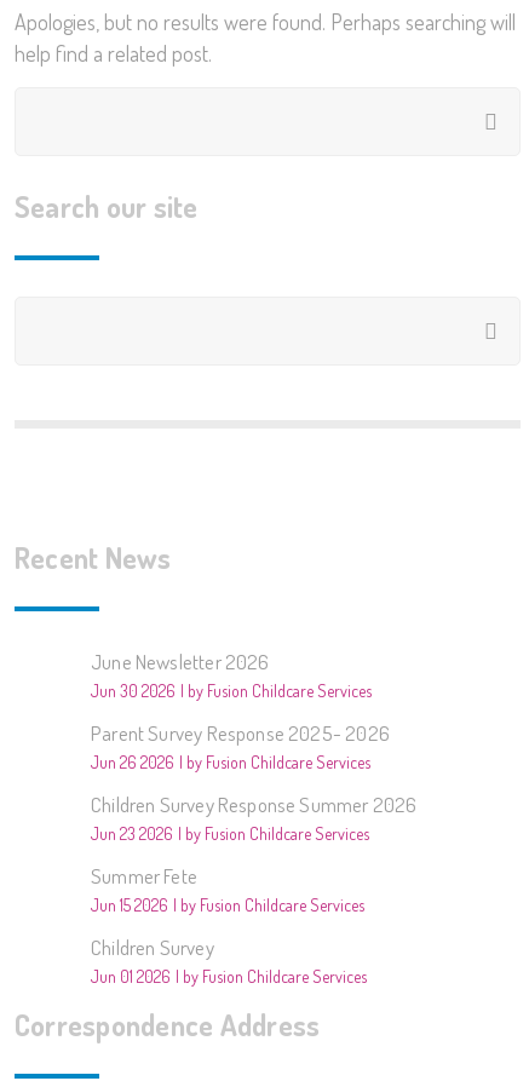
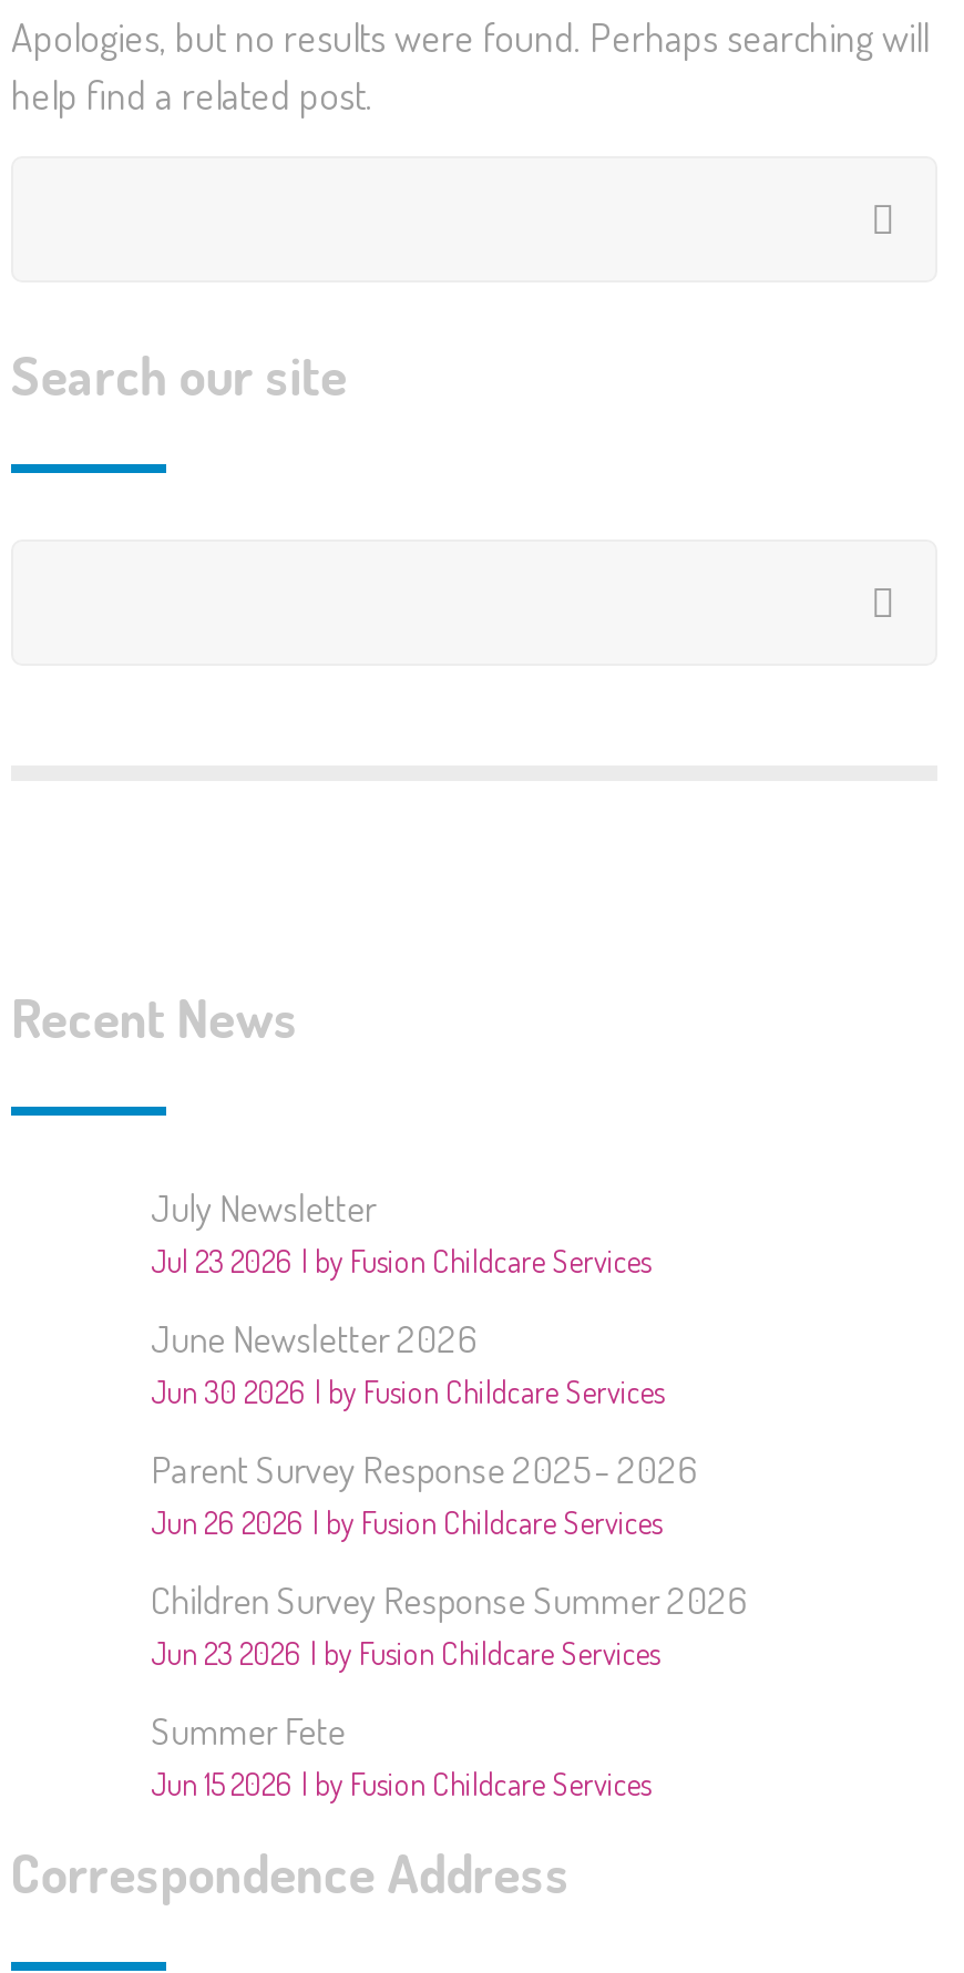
+ July Newsletter
+ Jul 23 2026 by Fusion Childcare Services

moved down: June Newsletter 2026 | Jun 30 2026 by Fusion Childcare Services | Parent Survey Response 2025- 2026 | Jun 26 2026 by Fusion Childcare Services | Children Survey Response Summer 2026 | Jun 23 2026 by Fusion Childcare Services | Summer Fete | Jun 15 2026 by Fusion Childcare Services

- Children Survey
- Jun 01 2026 by Fusion Childcare Services
